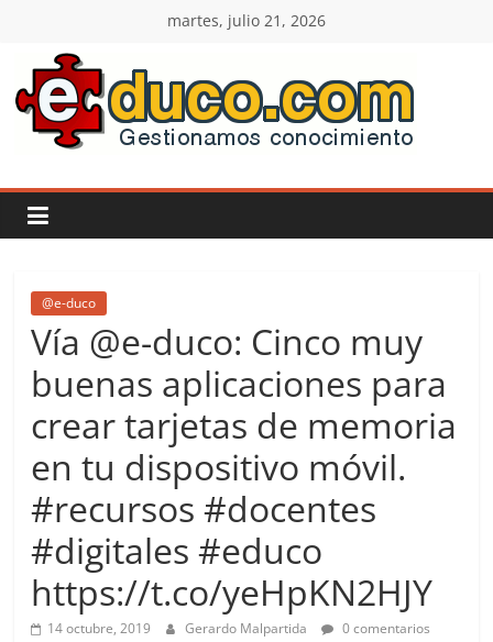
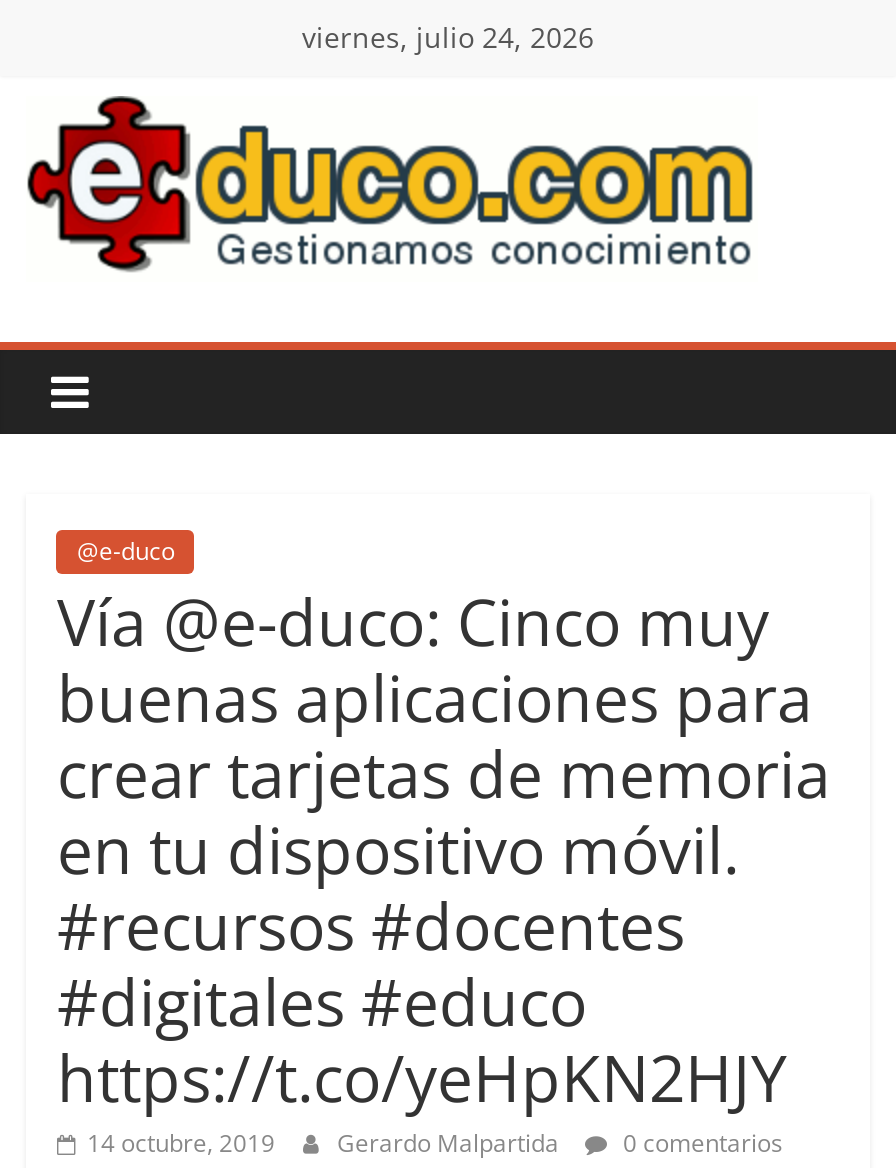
- martes, julio 21, 2026
+ viernes, julio 24, 2026
